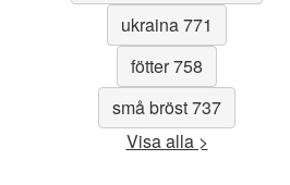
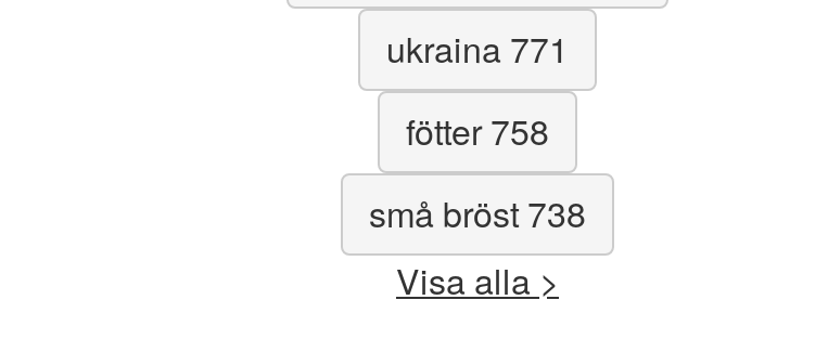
- små bröst 737
+ små bröst 738
